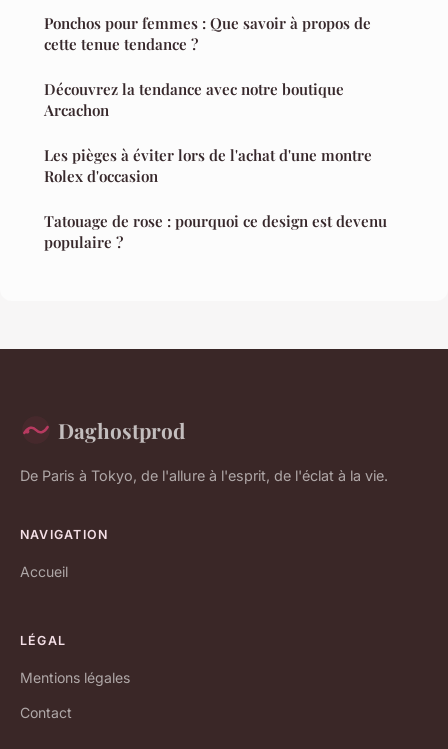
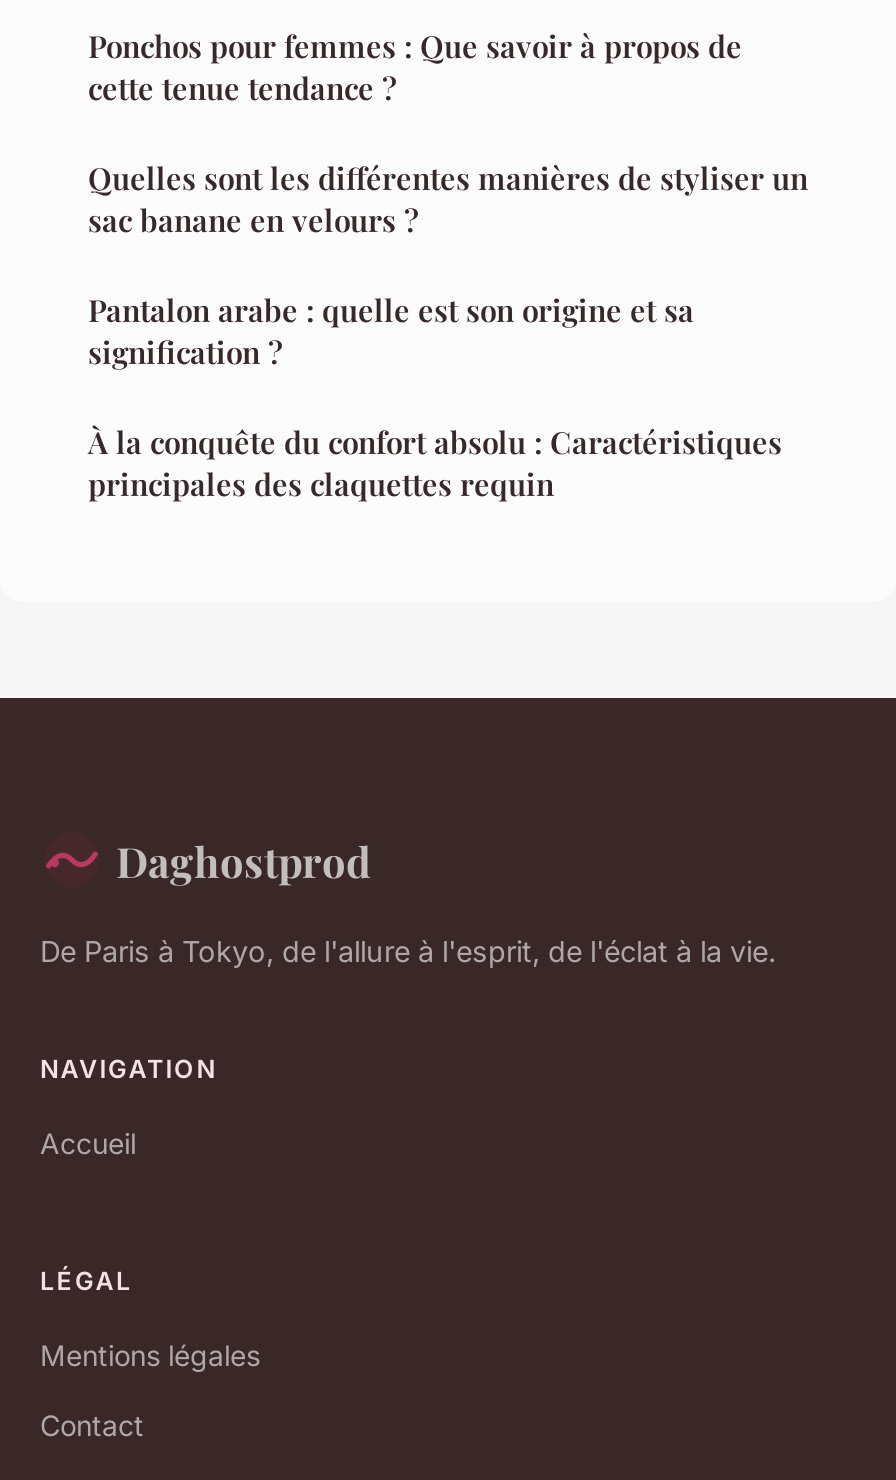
- Découvrez la tendance avec notre boutique
- Arcachon
+ Quelles sont les différentes manières de styliser un
+ sac banane en velours ?

- Les pièges à éviter lors de l'achat d'une montre
- Rolex d'occasion
+ Pantalon arabe : quelle est son origine et sa
+ signification ?

- Tatouage de rose : pourquoi ce design est devenu
- populaire ?
+ À la conquête du confort absolu : Caractéristiques
+ principales des claquettes requin
